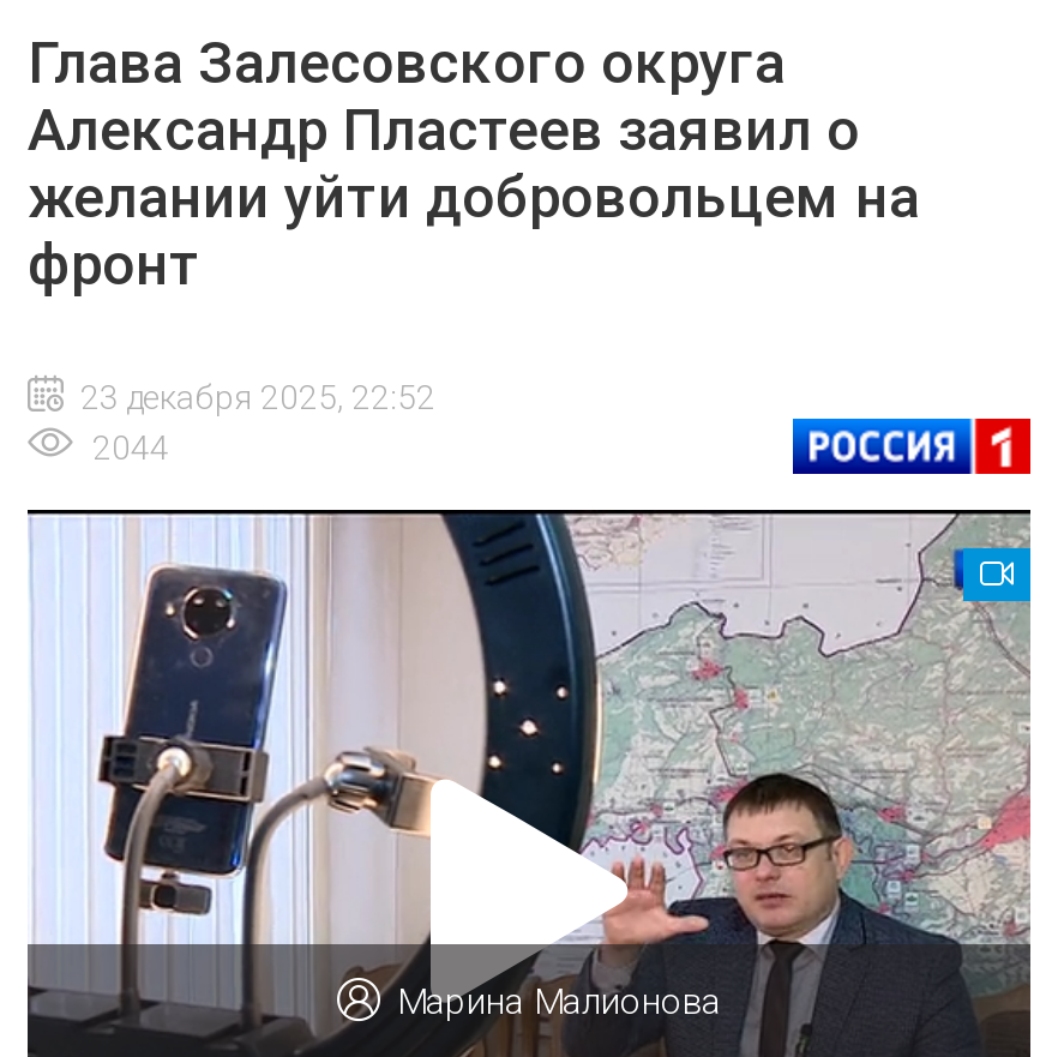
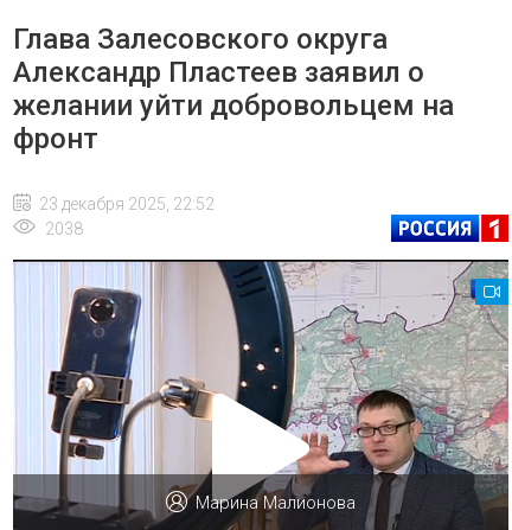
- 2044
+ 2038
